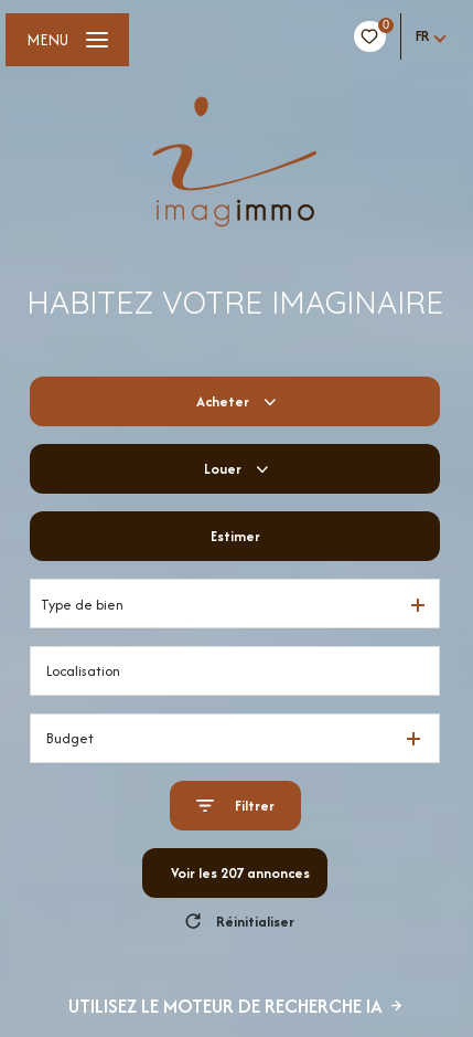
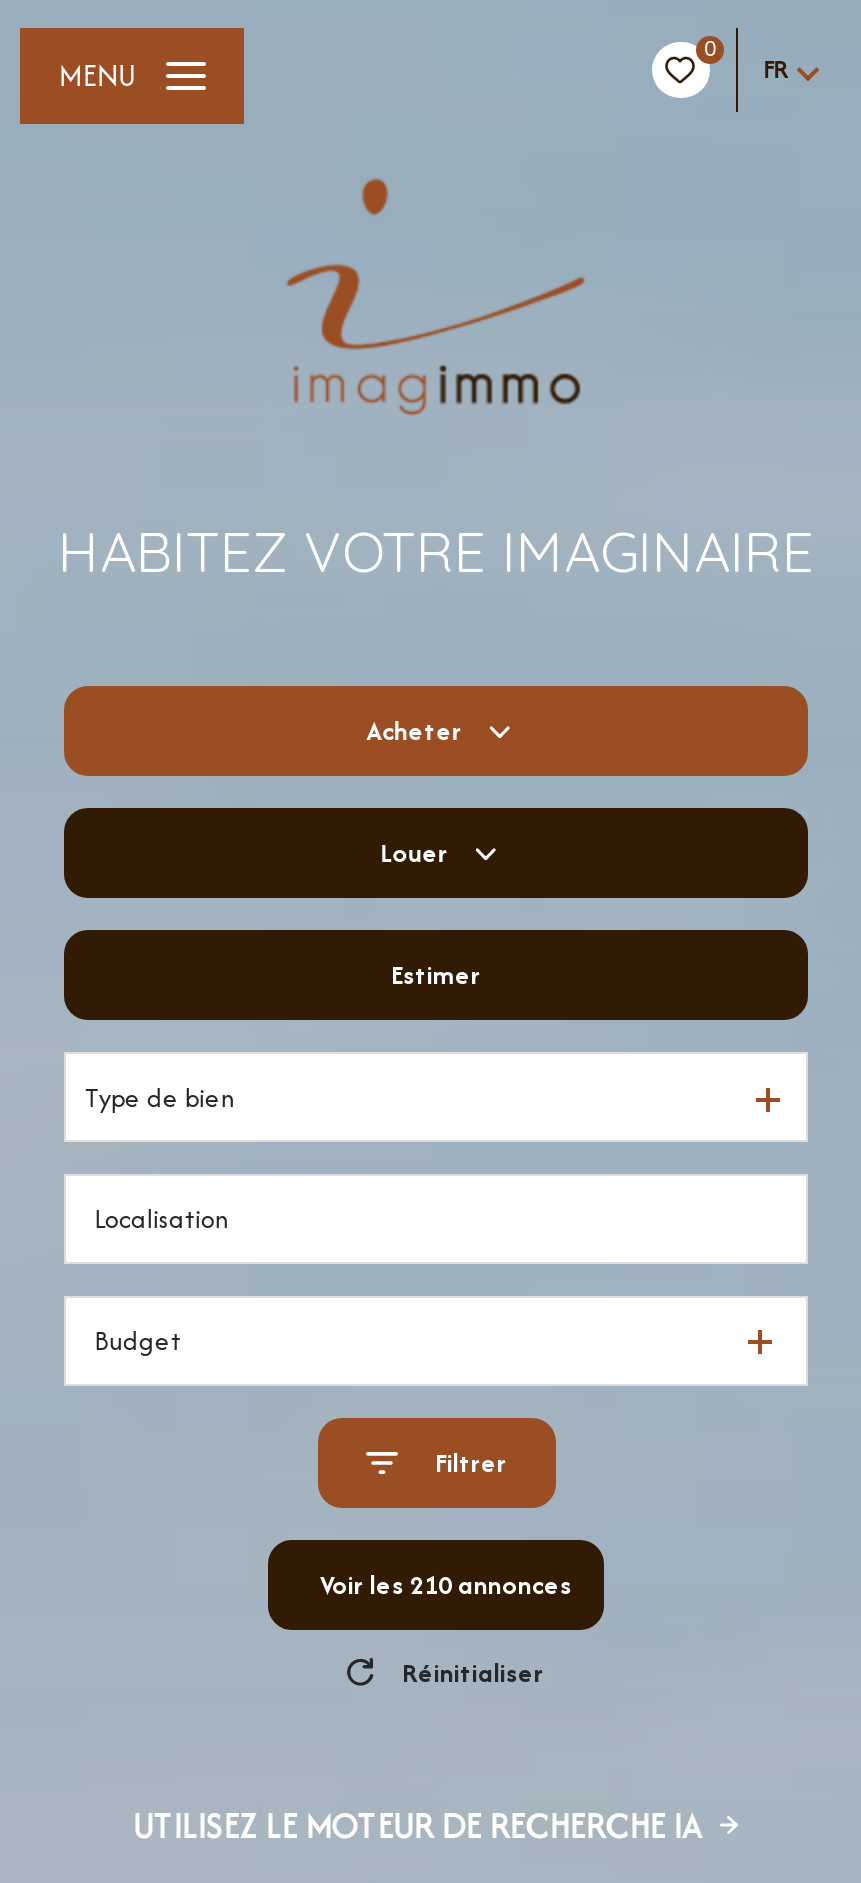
- Voir les 207 annonces
+ Voir les 210 annonces
